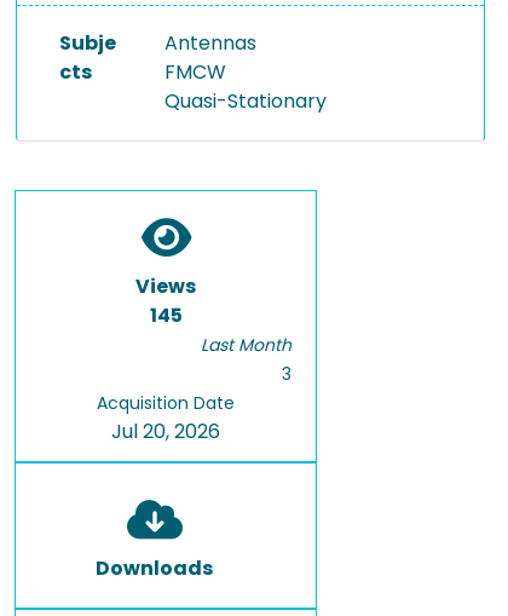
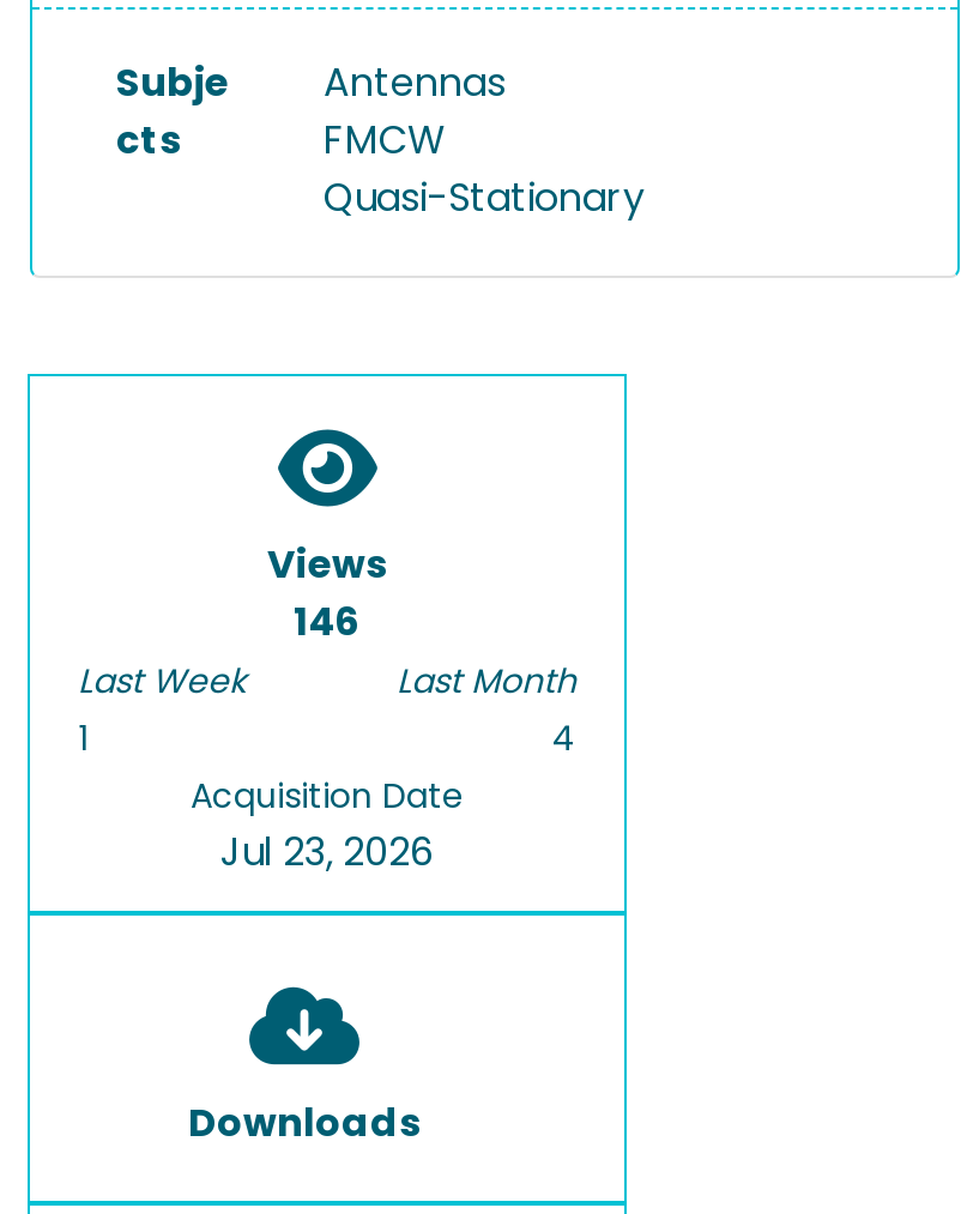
- 145
+ 146
+ Last Week
+ 1

- 3
+ 4

- Jul 20, 2026
+ Jul 23, 2026
